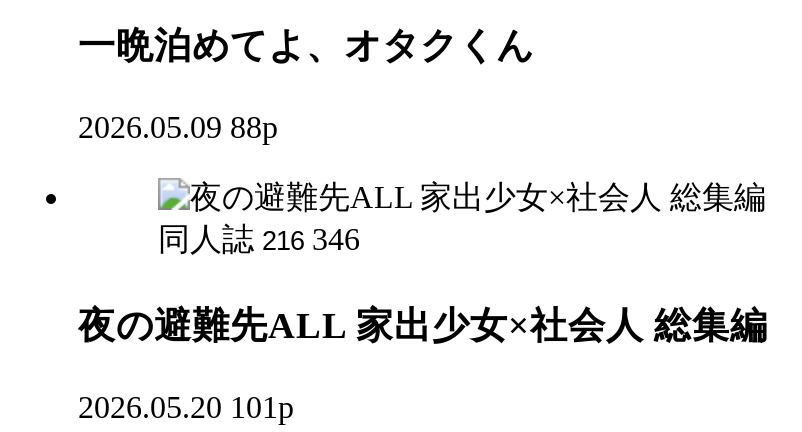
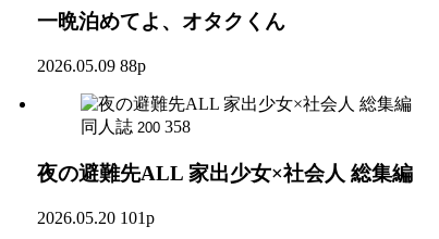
- 同人誌 216 346
+ 同人誌 200 358
